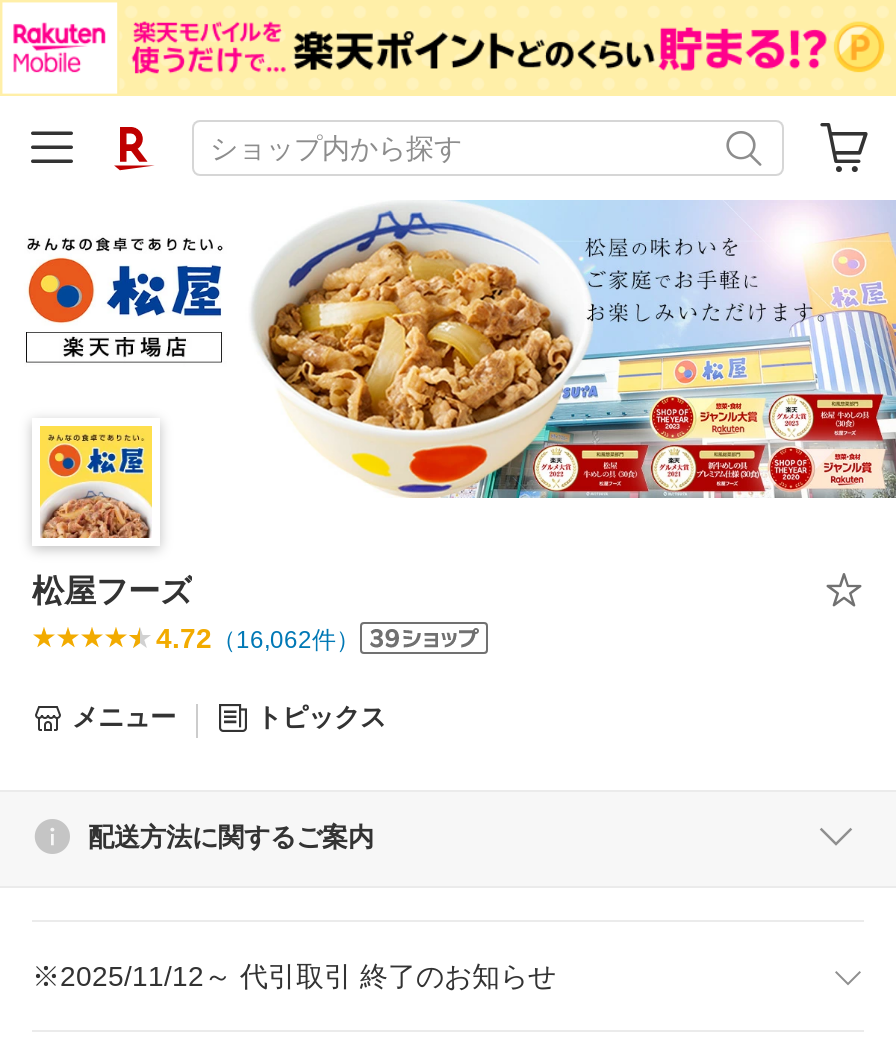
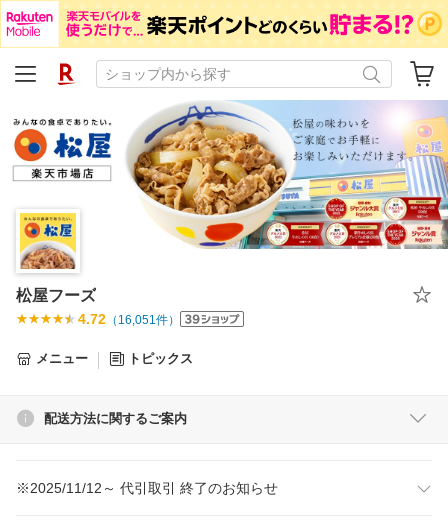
- 4.72（16,062件）
+ 4.72（16,051件）
